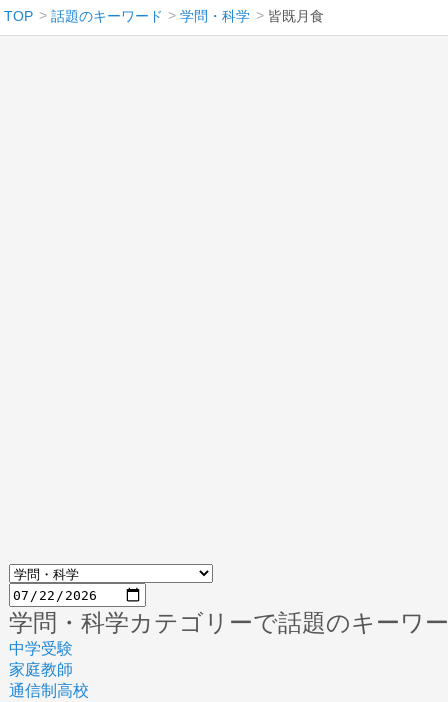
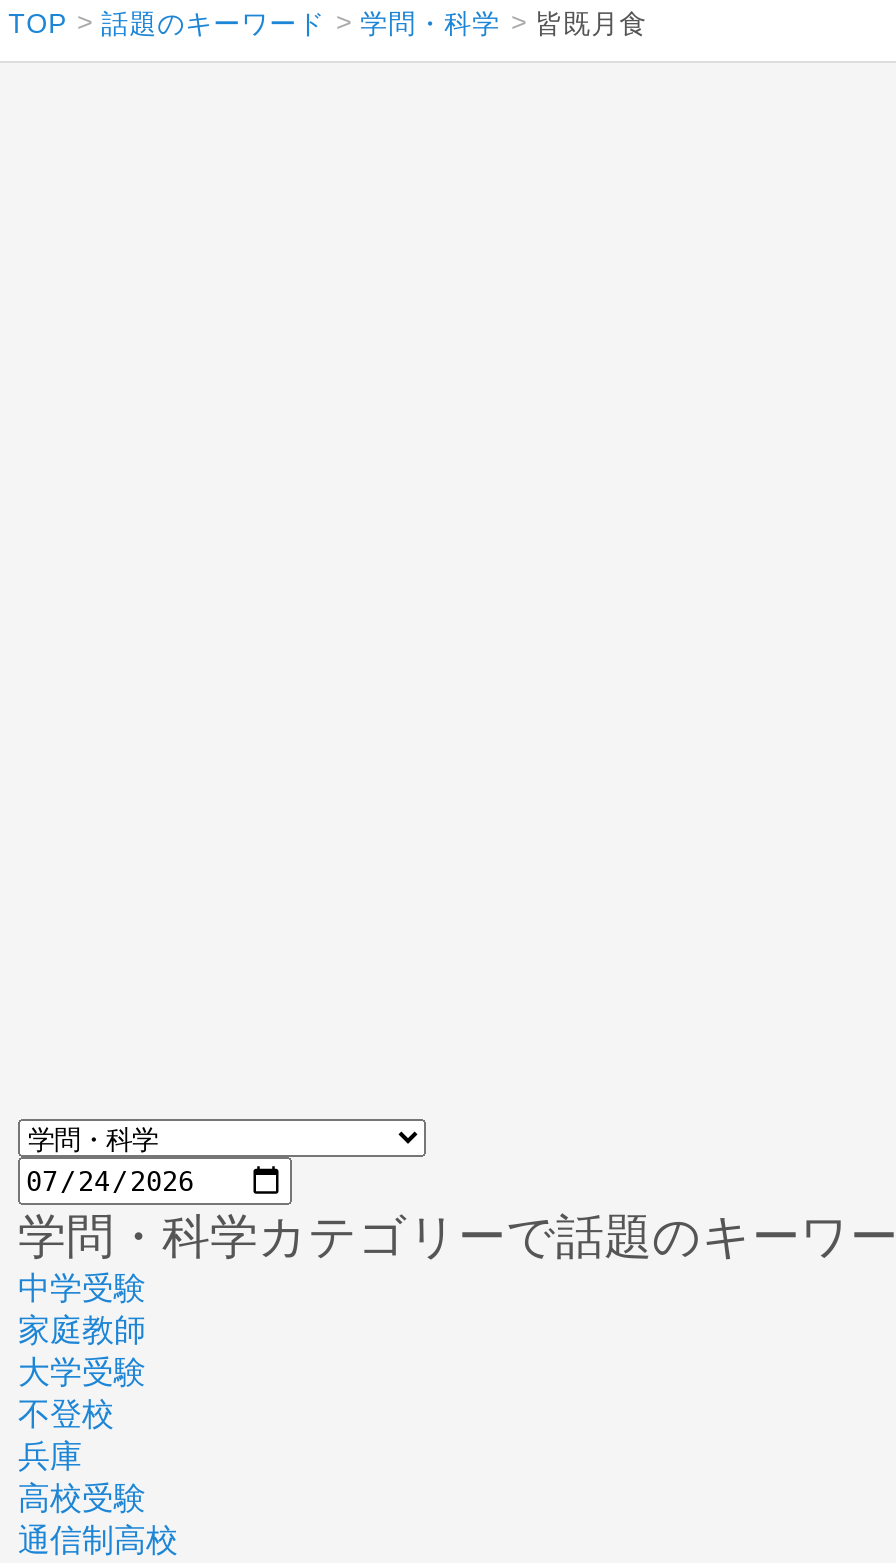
+ 大学受験
+ 不登校
+ 兵庫
+ 高校受験
